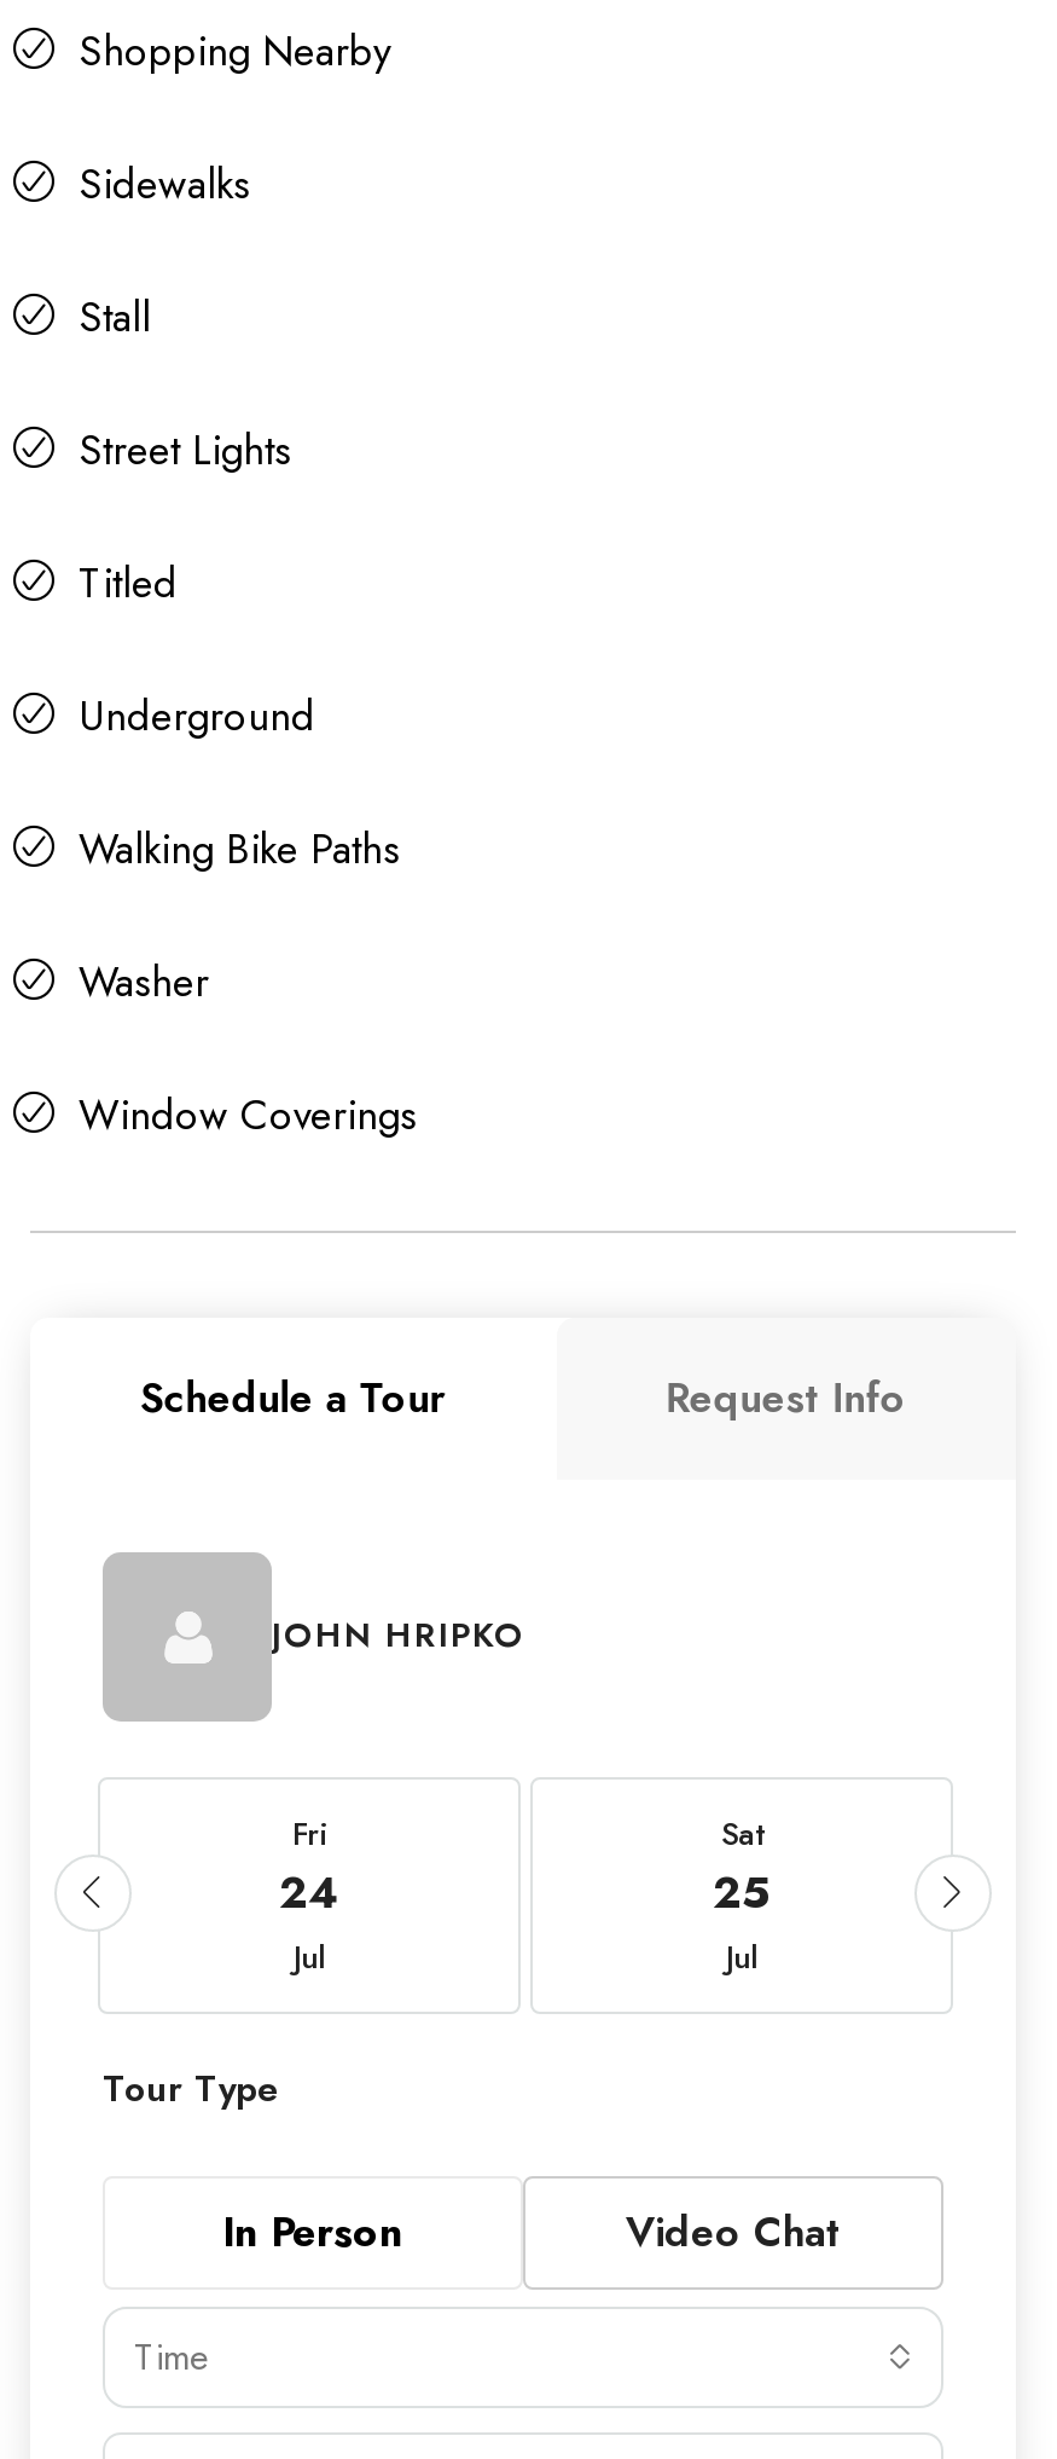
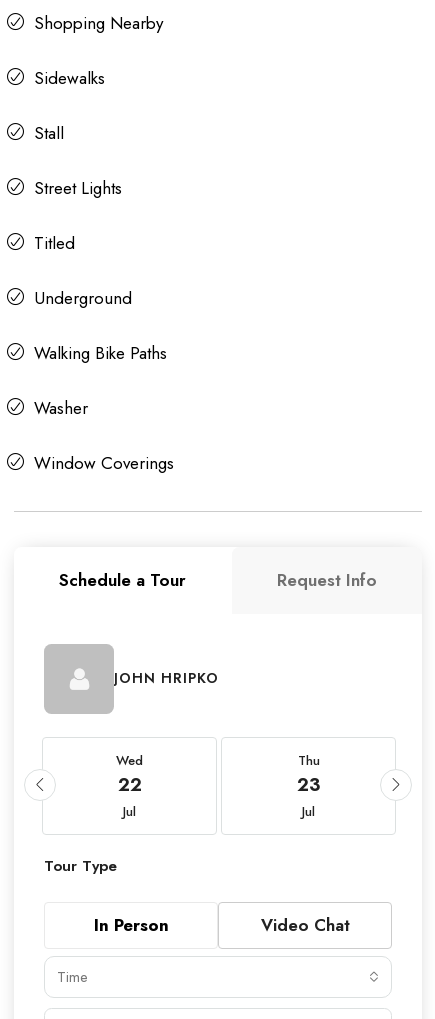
- Fri
- 24
+ Wed
+ 22

- Sat
- 25
+ Thu
+ 23
